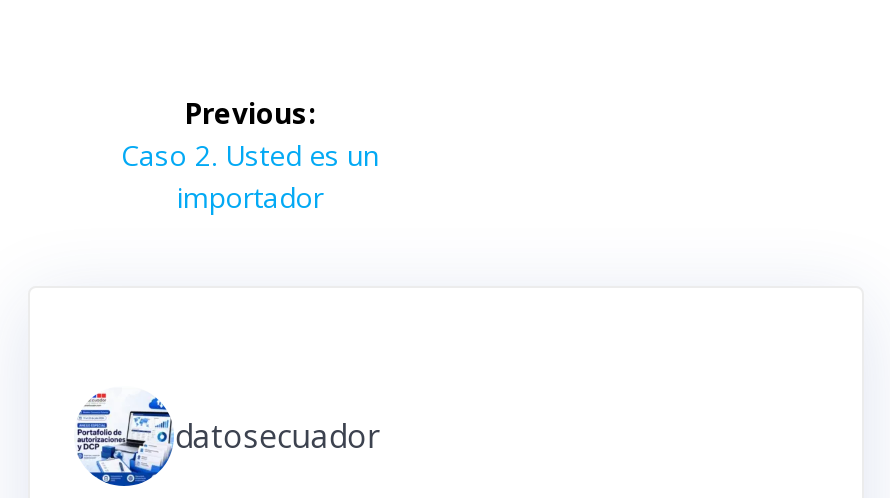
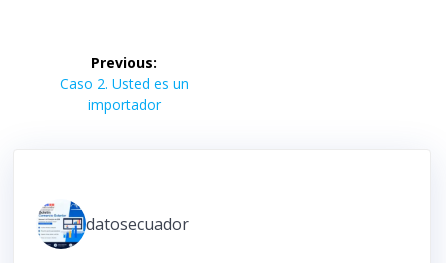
- [image]
+ [image]
